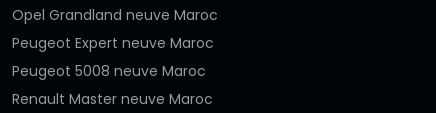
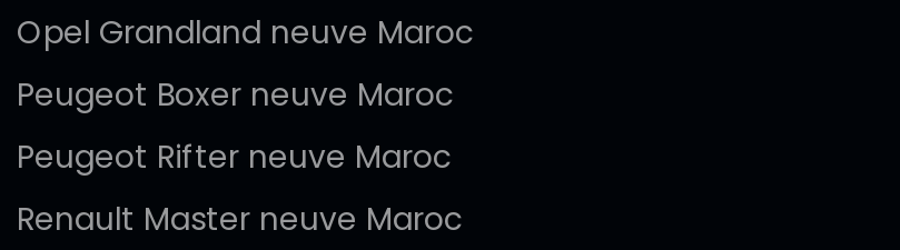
- Peugeot Expert neuve Maroc
+ Peugeot Boxer neuve Maroc

- Peugeot 5008 neuve Maroc
+ Peugeot Rifter neuve Maroc
